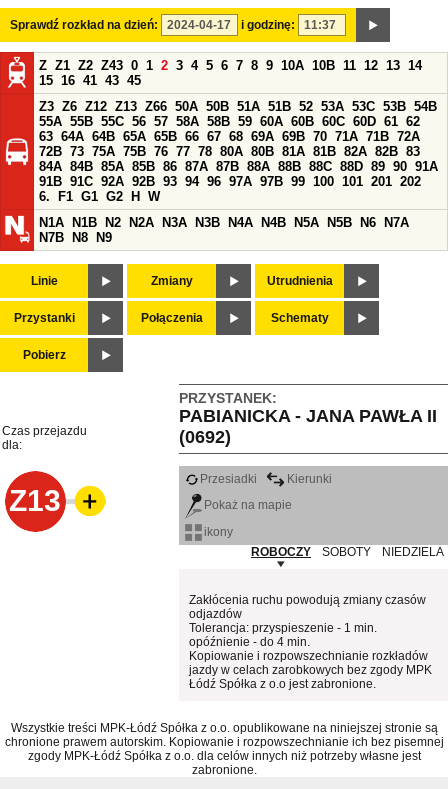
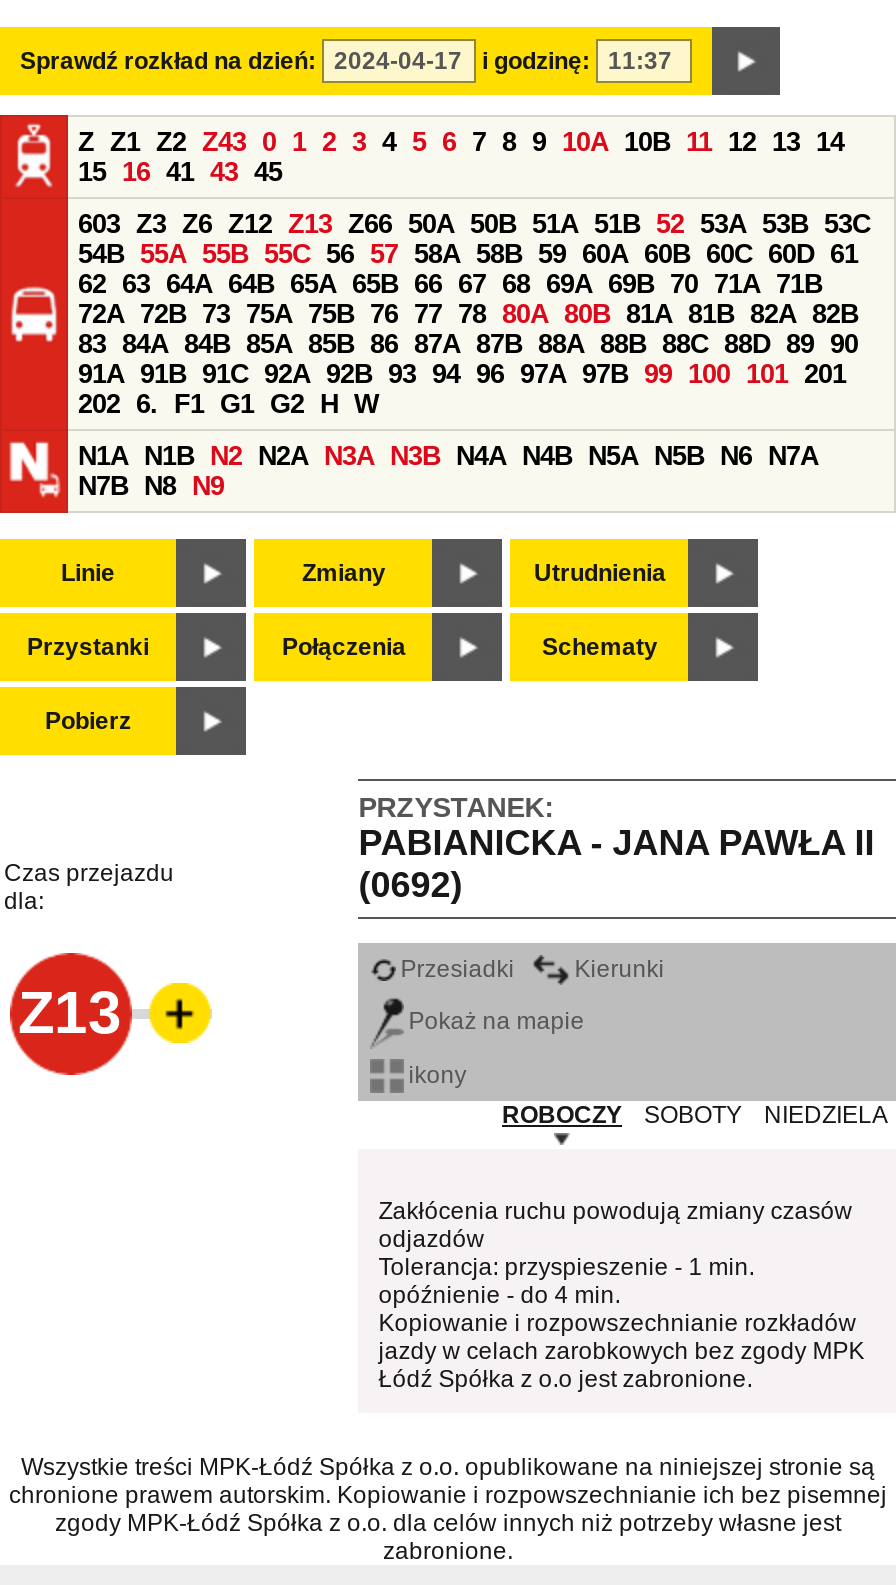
- Z3 Z6 Z12 Z13 Z66 50A 50B 51A 51B 52 53A 53C 53B 54B
- 55A 55B 55C 56 57 58A 58B 59 60A 60B 60C 60D 61 62
- 63 64A 64B 65A 65B 66 67 68 69A 69B 70 71A 71B 72A
- 72B 73 75A 75B 76 77 78 80A 80B 81A 81B 82A 82B 83
- 84A 84B 85A 85B 86 87A 87B 88A 88B 88C 88D 89 90 91A
- 91B 91C 92A 92B 93 94 96 97A 97B 99 100 101 201 202
- 6. F1 G1 G2 H W
+ 603 Z3 Z6 Z12 Z13 Z66 50A 50B 51A 51B 52 53A 53B 53C
+ 54B 55A 55B 55C 56 57 58A 58B 59 60A 60B 60C 60D 61
+ 62 63 64A 64B 65A 65B 66 67 68 69A 69B 70 71A 71B
+ 72A 72B 73 75A 75B 76 77 78 80A 80B 81A 81B 82A 82B
+ 83 84A 84B 85A 85B 86 87A 87B 88A 88B 88C 88D 89 90
+ 91A 91B 91C 92A 92B 93 94 96 97A 97B 99 100 101 201
+ 202 6. F1 G1 G2 H W
